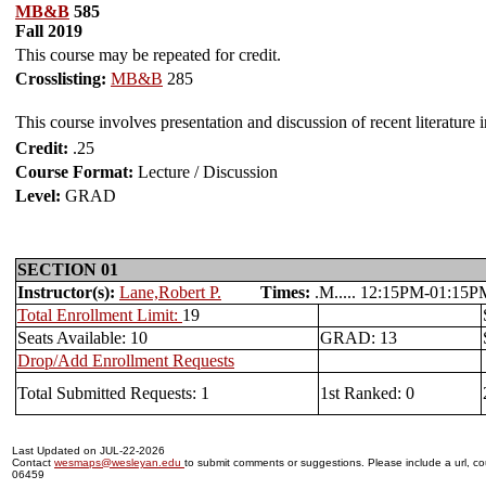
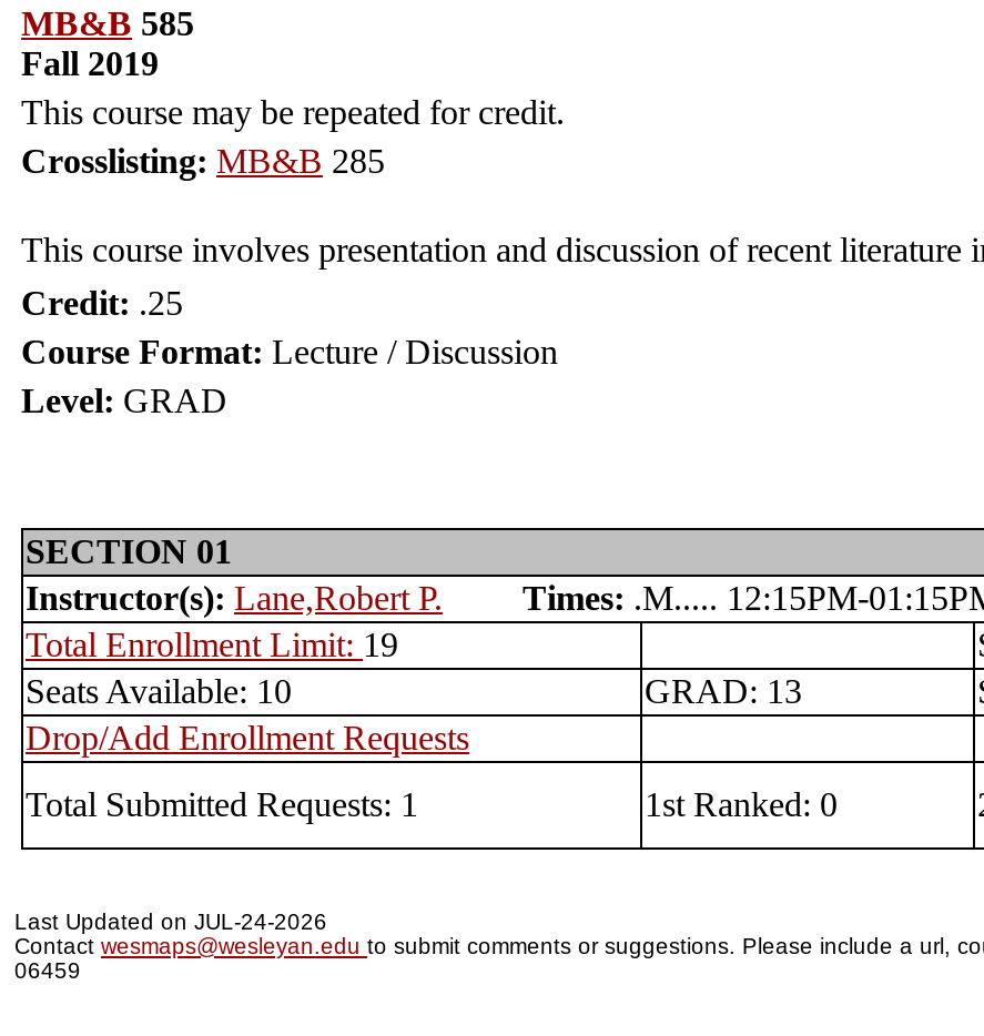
- Last Updated on JUL-22-2026
+ Last Updated on JUL-24-2026
